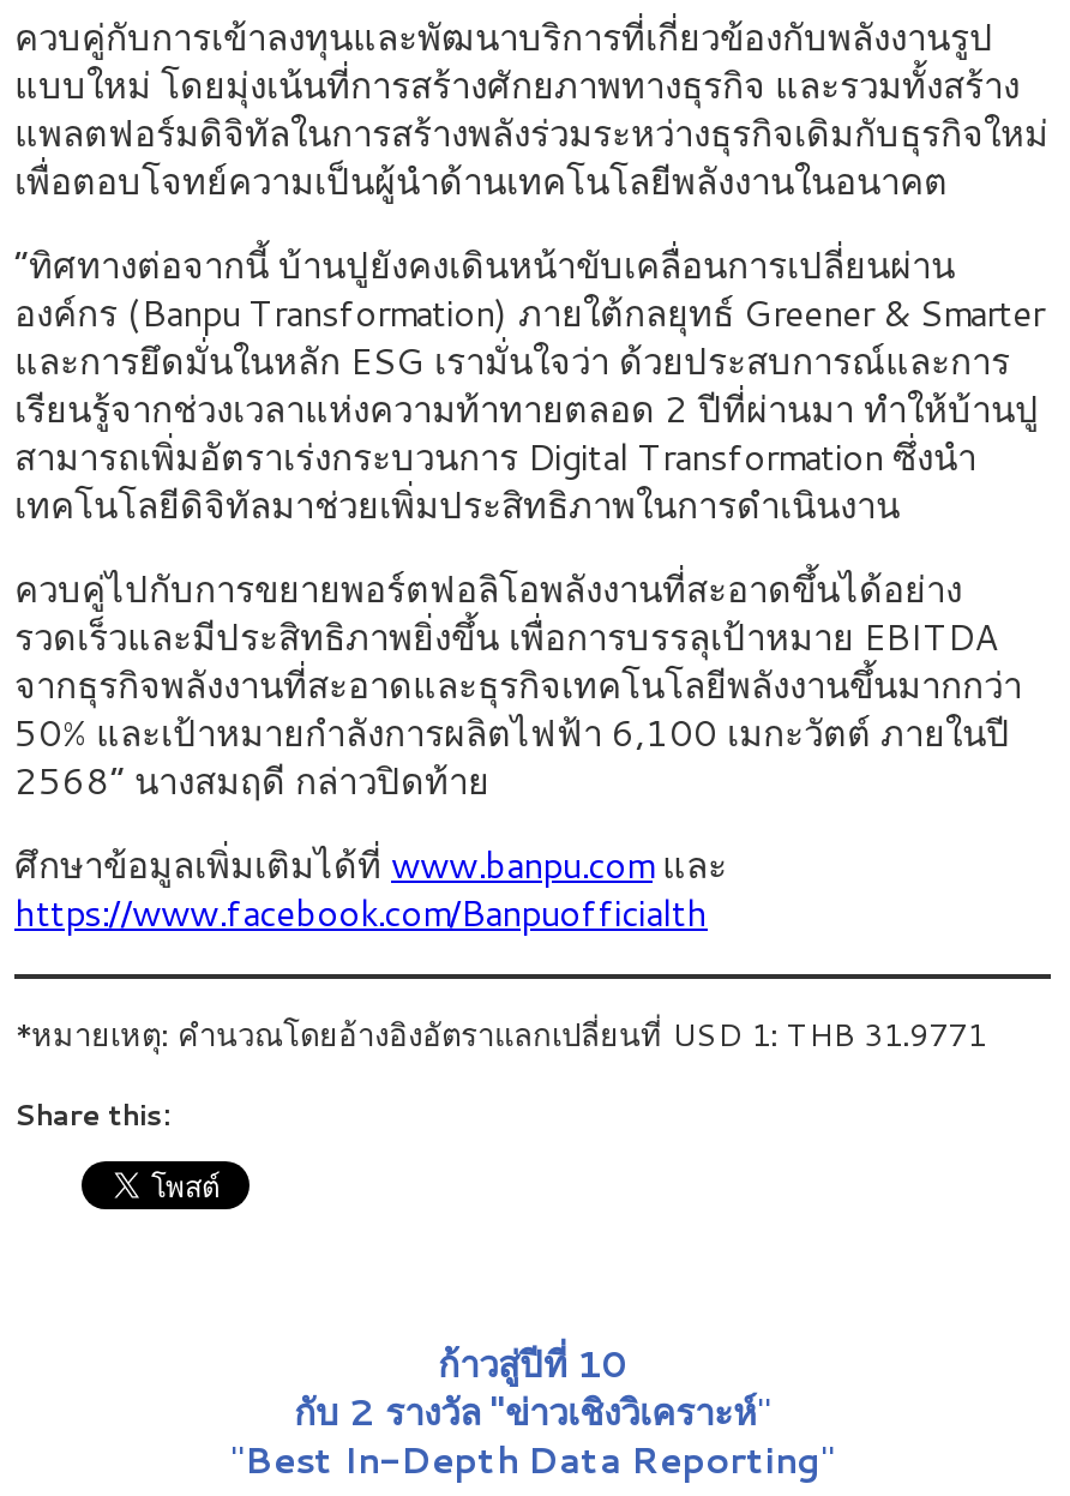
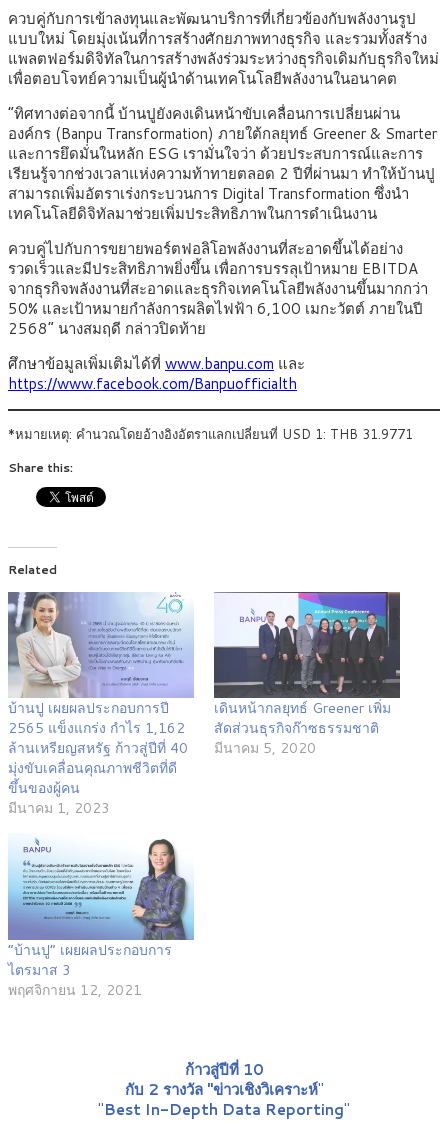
+ [image]
+ บ้านปู เผยผลประกอบการปี
+ 2565 แข็งแกร่ง กำไร 1,162
+ ล้านเหรียญสหรัฐ ก้าวสู่ปีที่ 40
+ มุ่งขับเคลื่อนคุณภาพชีวิตที่ดี
+ ขึ้นของผู้คน
+ มีนาคม 1, 2023

+ [image]
+ “บ้านปู” เผยผลประกอบการ
+ ไตรมาส 3
+ พฤศจิกายน 12, 2021

+ Related

+ [image]
+ เดินหน้ากลยุทธ์ Greener เพิ่ม
+ สัดส่วนธุรกิจก๊าซธรรมชาติ
+ มีนาคม 5, 2020
